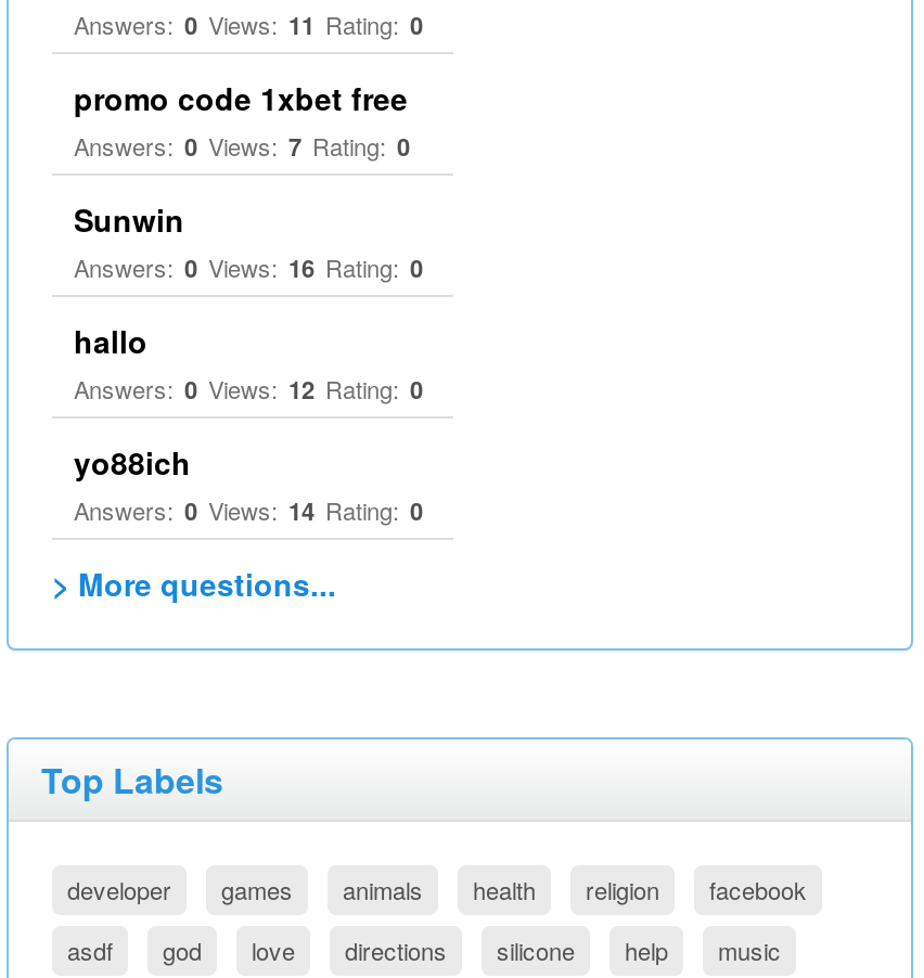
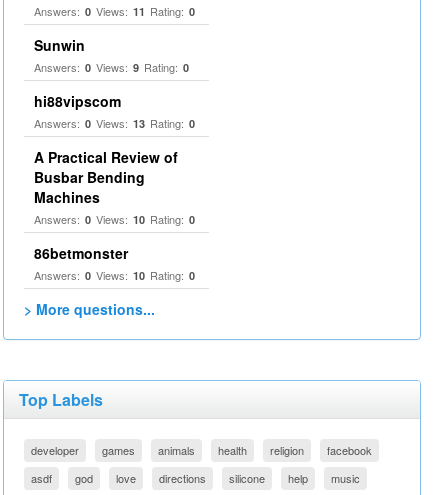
- promo code 1xbet free
- Answers: 0 Views: 7 Rating: 0

moved up: Sunwin

- Answers: 0 Views: 16 Rating: 0
- hallo
- Answers: 0 Views: 12 Rating: 0
- yo88ich
- Answers: 0 Views: 14 Rating: 0
+ Answers: 0 Views: 9 Rating: 0
+ hi88vipscom
+ Answers: 0 Views: 13 Rating: 0
+ A Practical Review of
+ Busbar Bending
+ Machines
+ Answers: 0 Views: 10 Rating: 0
+ 86betmonster
+ Answers: 0 Views: 10 Rating: 0
